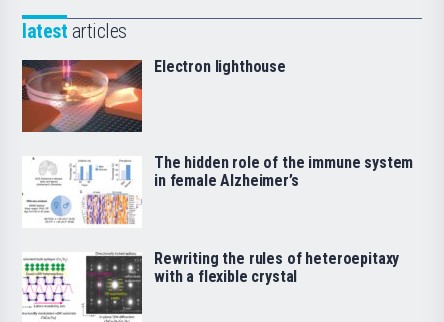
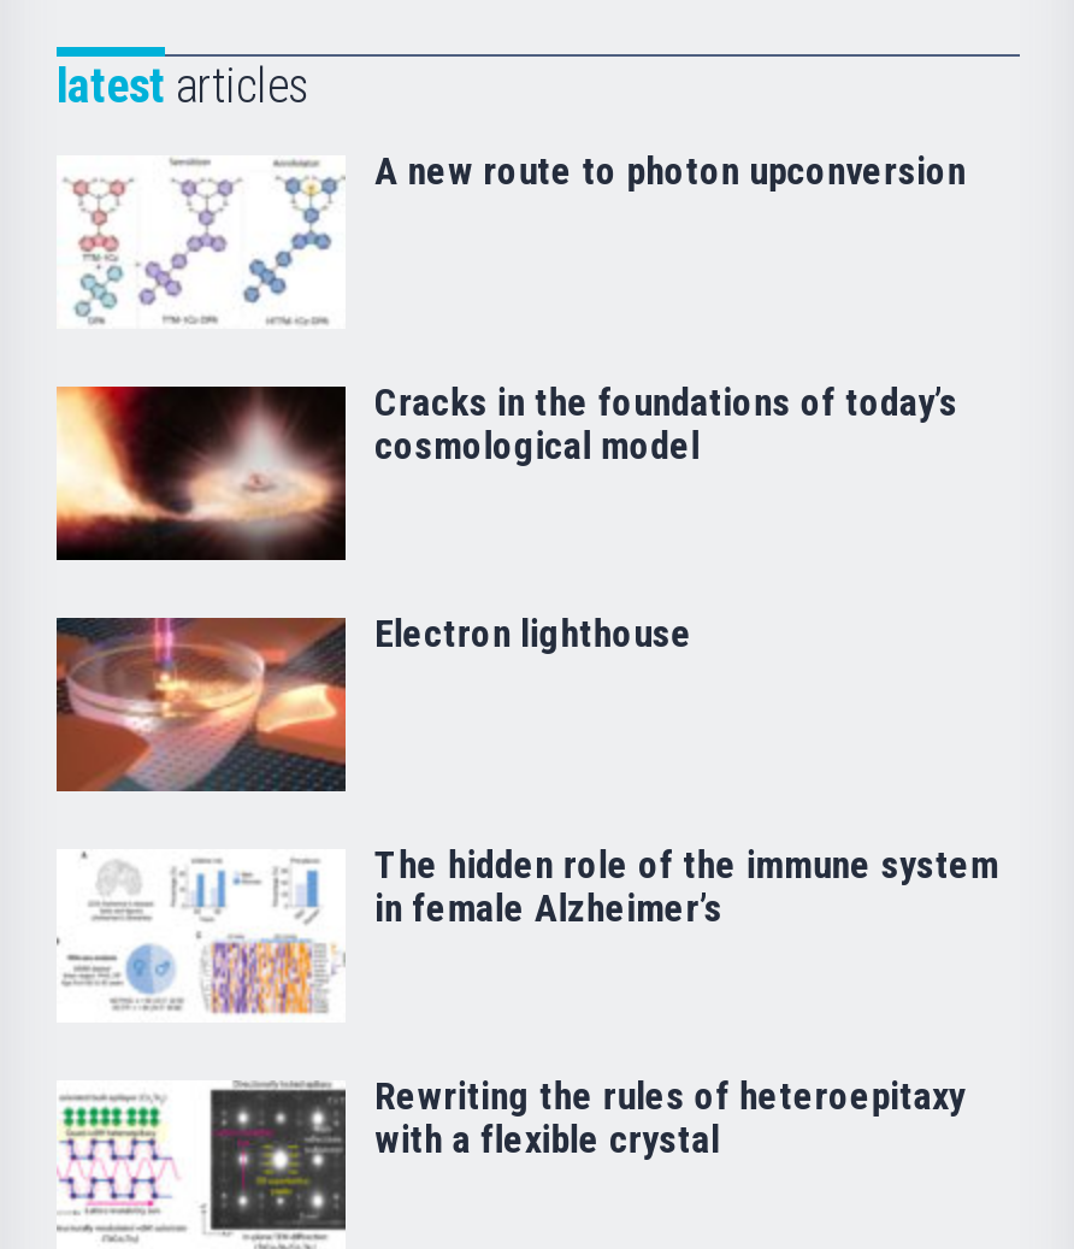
+ [image]
+ Cracks in the foundations of today’s
+ cosmological model

+ [image]
+ A new route to photon upconversion
